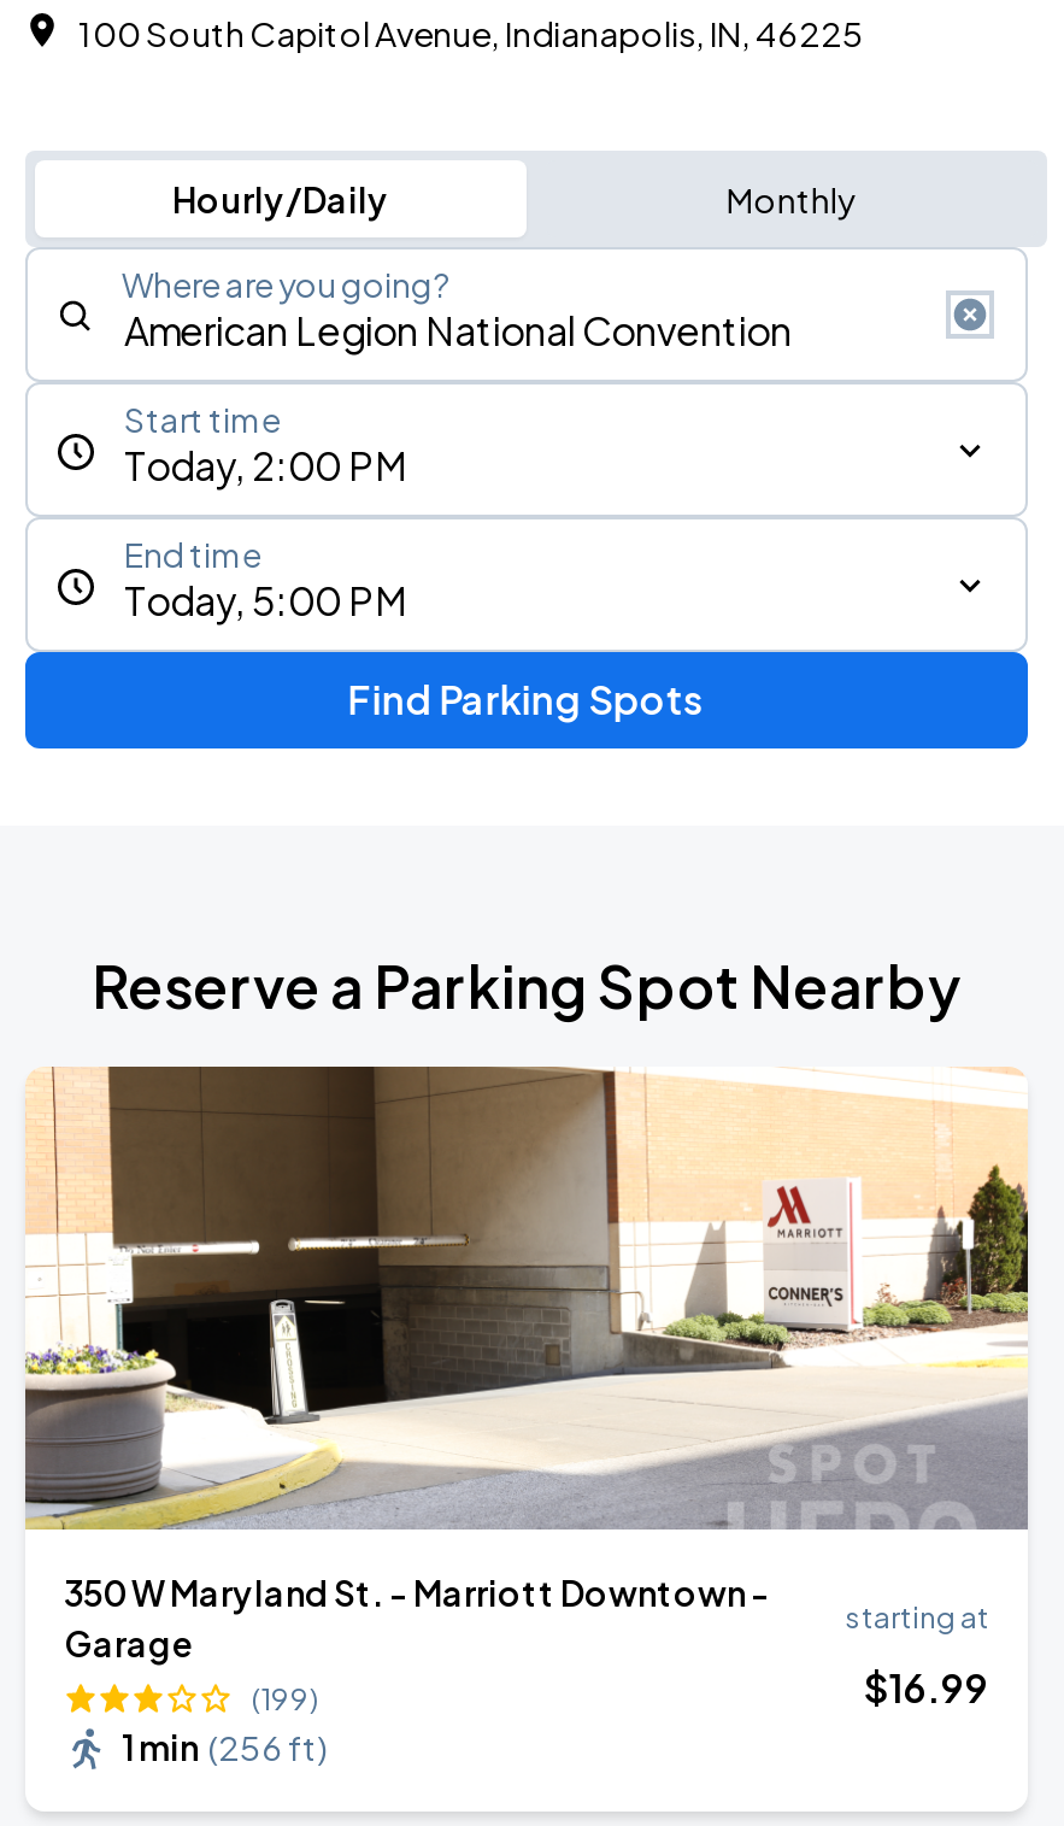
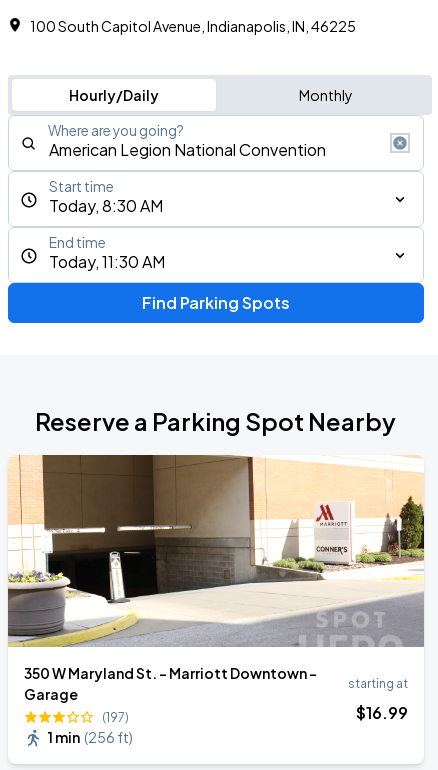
- Today, 2:00 PM
+ Today, 8:30 AM

- Today, 5:00 PM
+ Today, 11:30 AM

- (199)
+ (197)
